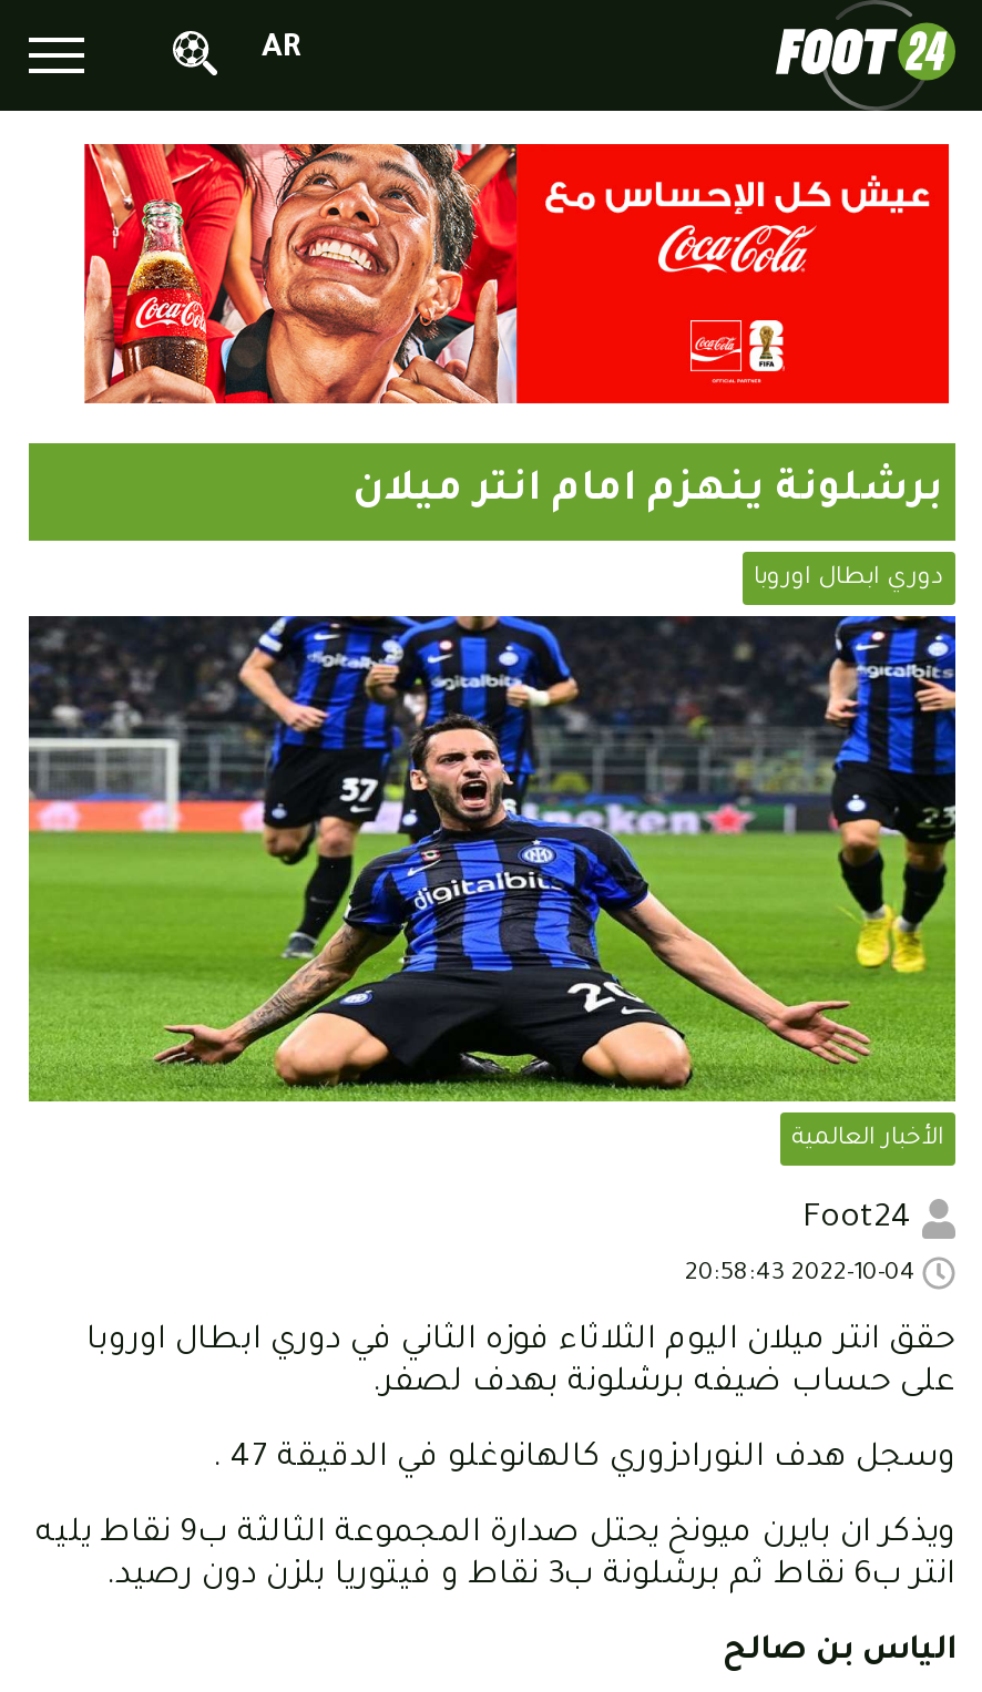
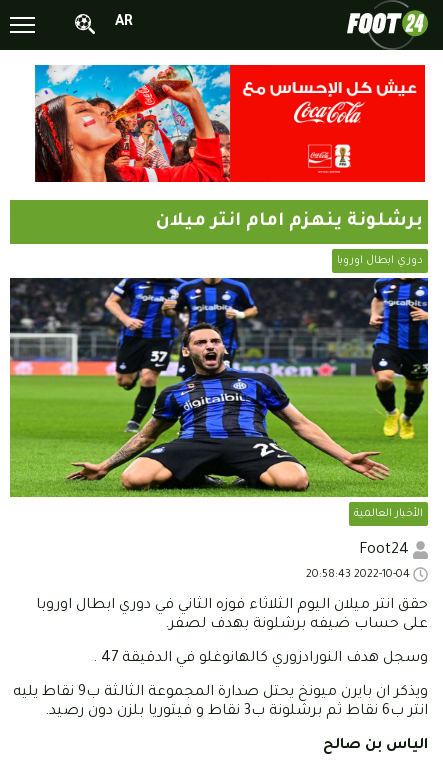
- [image]
+ [image]
